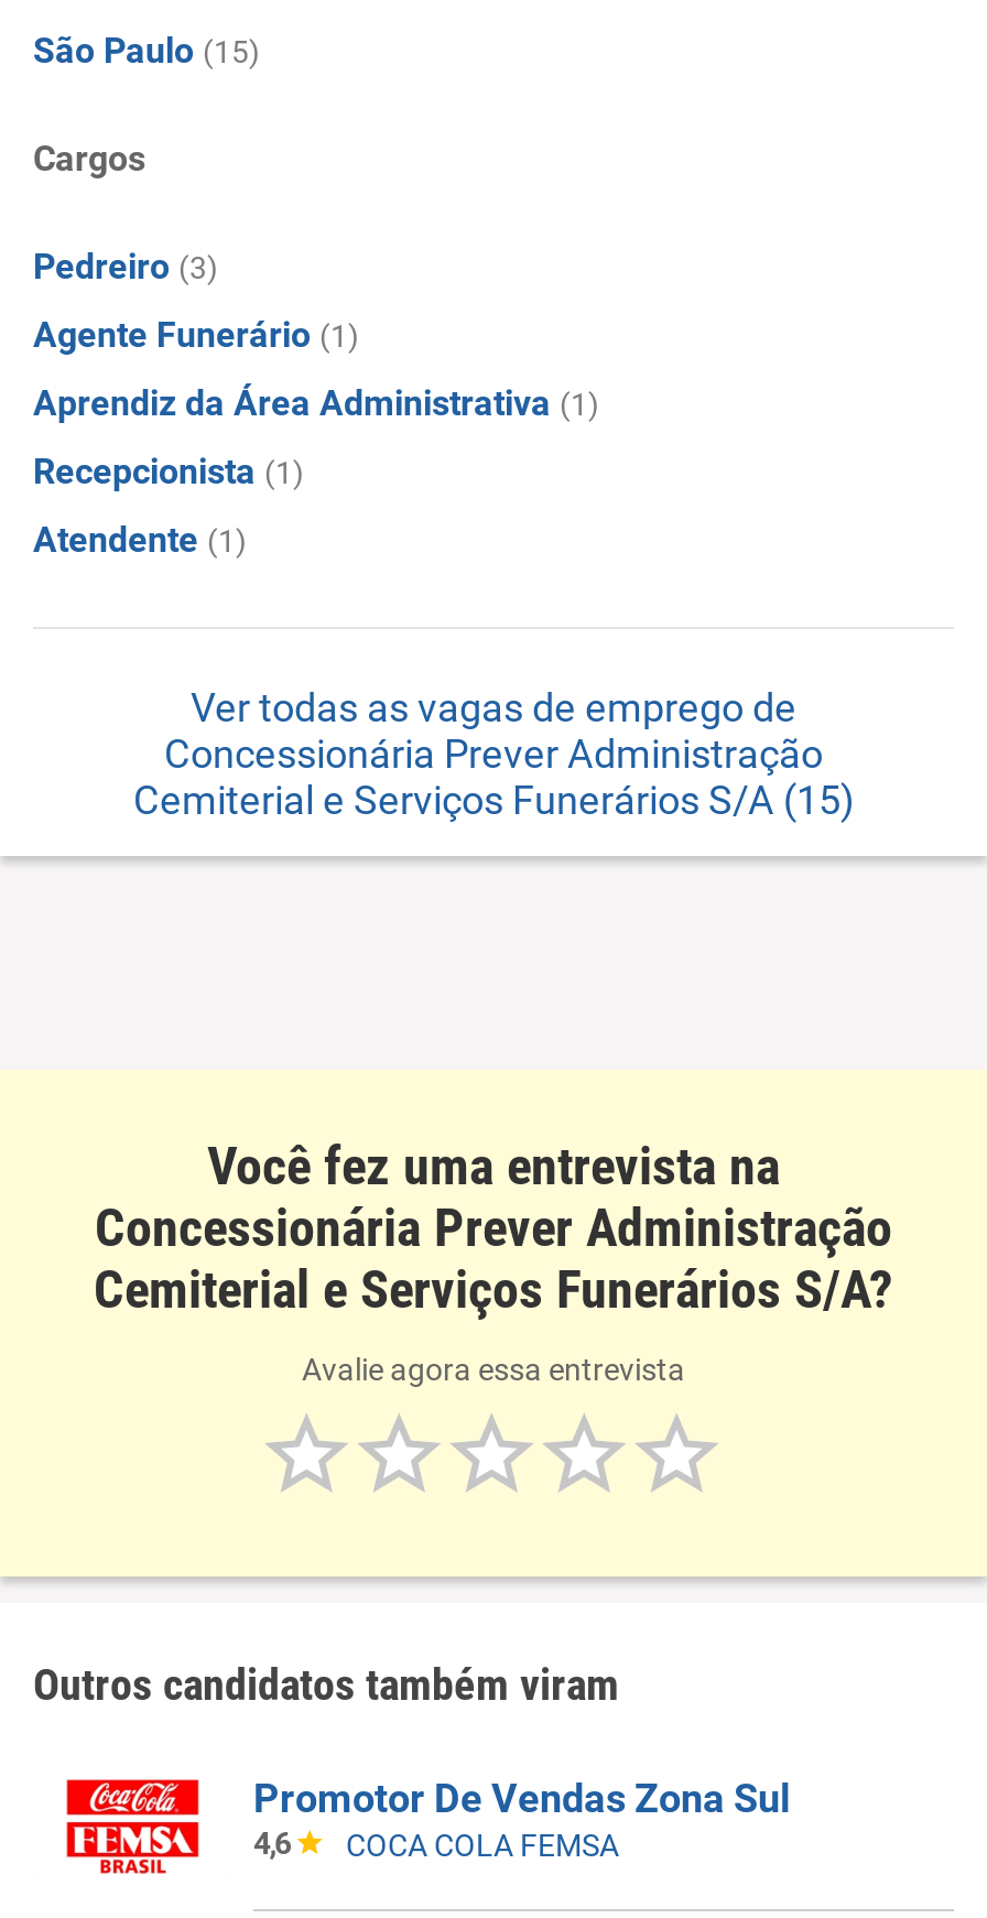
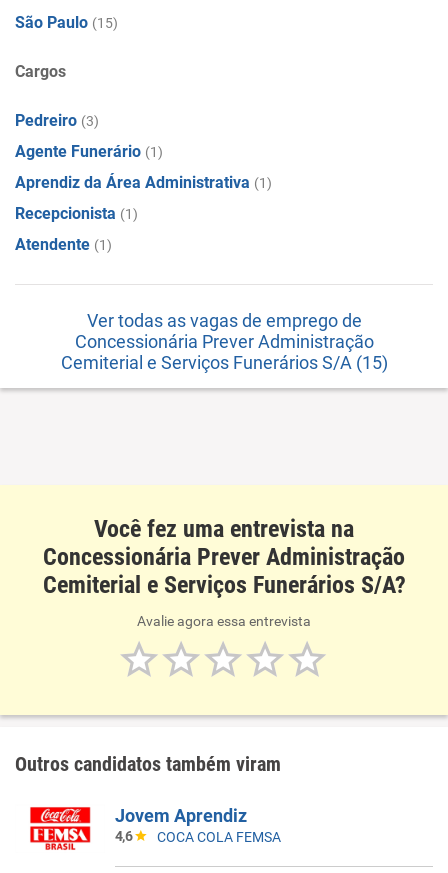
- Promotor De Vendas Zona Sul
+ Jovem Aprendiz
